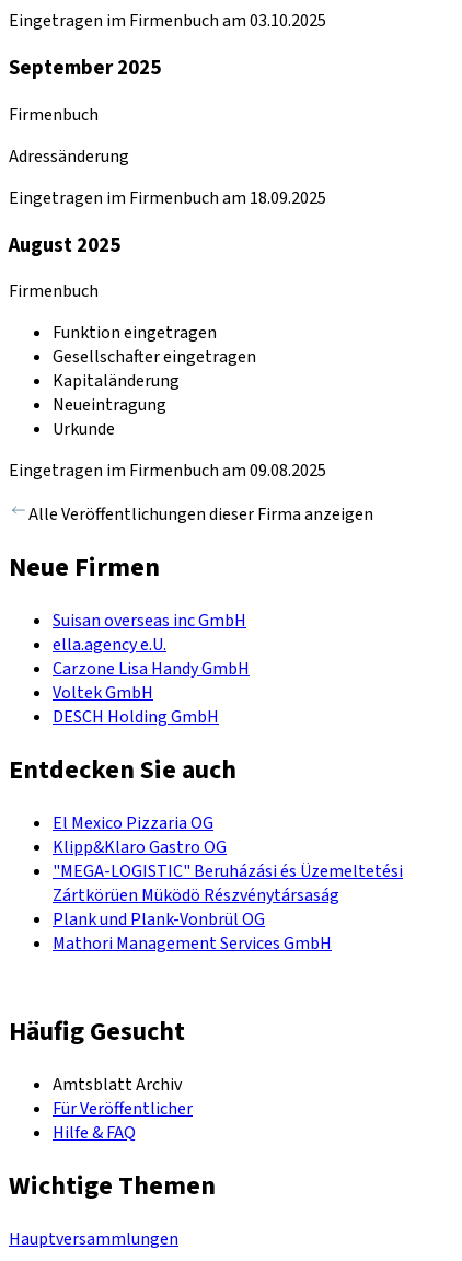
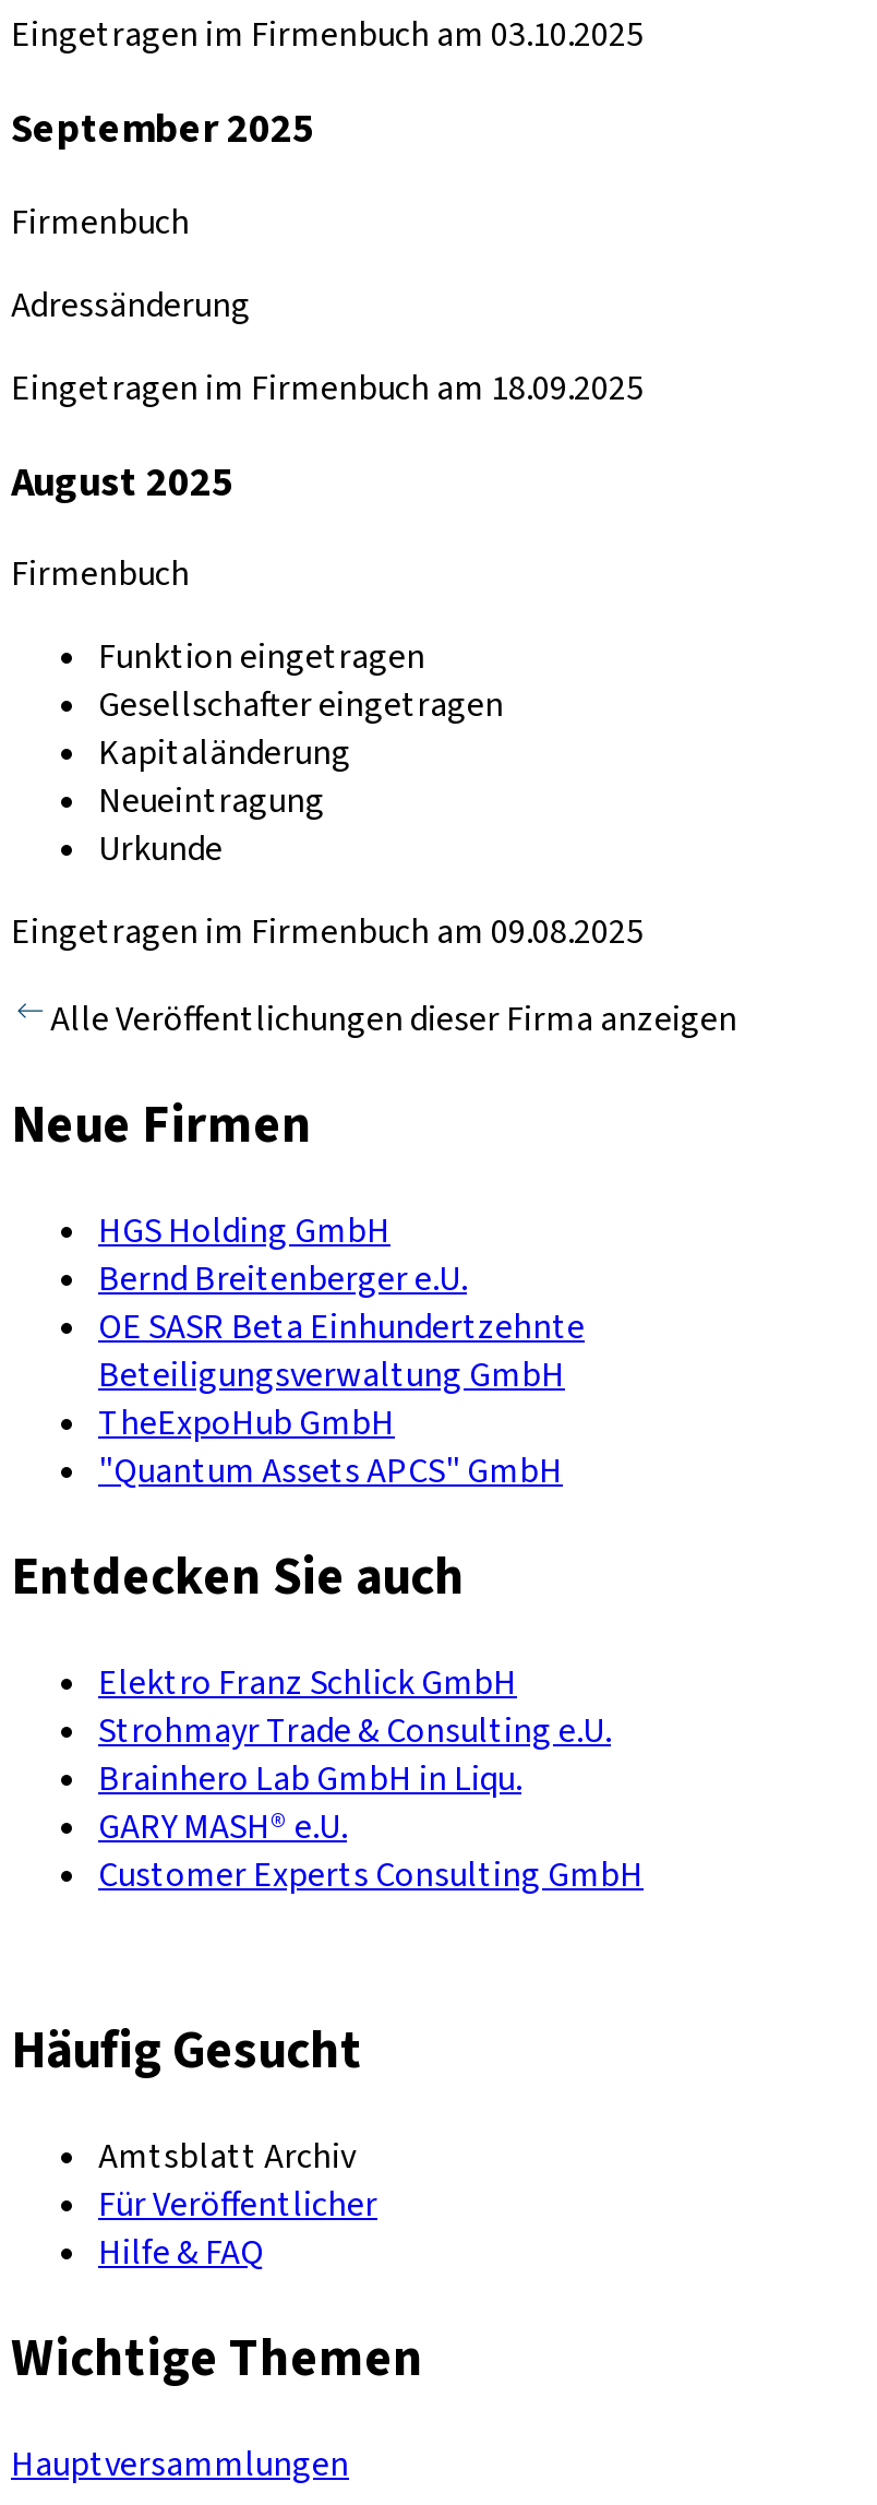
- Suisan overseas inc GmbH
- ella.agency e.U.
- Carzone Lisa Handy GmbH
- Voltek GmbH
- DESCH Holding GmbH
+ HGS Holding GmbH
+ Bernd Breitenberger e.U.
+ OE SASR Beta Einhundertzehnte
+ Beteiligungsverwaltung GmbH
+ TheExpoHub GmbH
+ "Quantum Assets APCS" GmbH

moved down: Entdecken Sie auch

- El Mexico Pizzaria OG
- Klipp&Klaro Gastro OG
- "MEGA-LOGISTIC" Beruházási és Üzemeltetési
- Zártkörüen Müködö Részvénytársaság
- Plank und Plank-Vonbrül OG
- Mathori Management Services GmbH
+ Elektro Franz Schlick GmbH
+ Strohmayr Trade & Consulting e.U.
+ Brainhero Lab GmbH in Liqu.
+ GARY MASH® e.U.
+ Customer Experts Consulting GmbH
